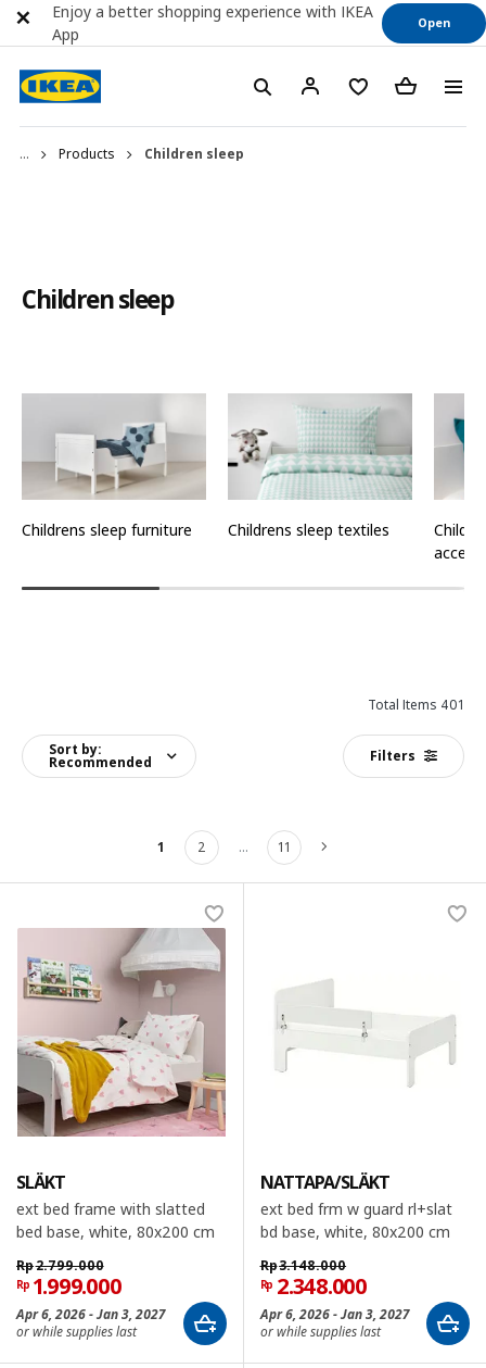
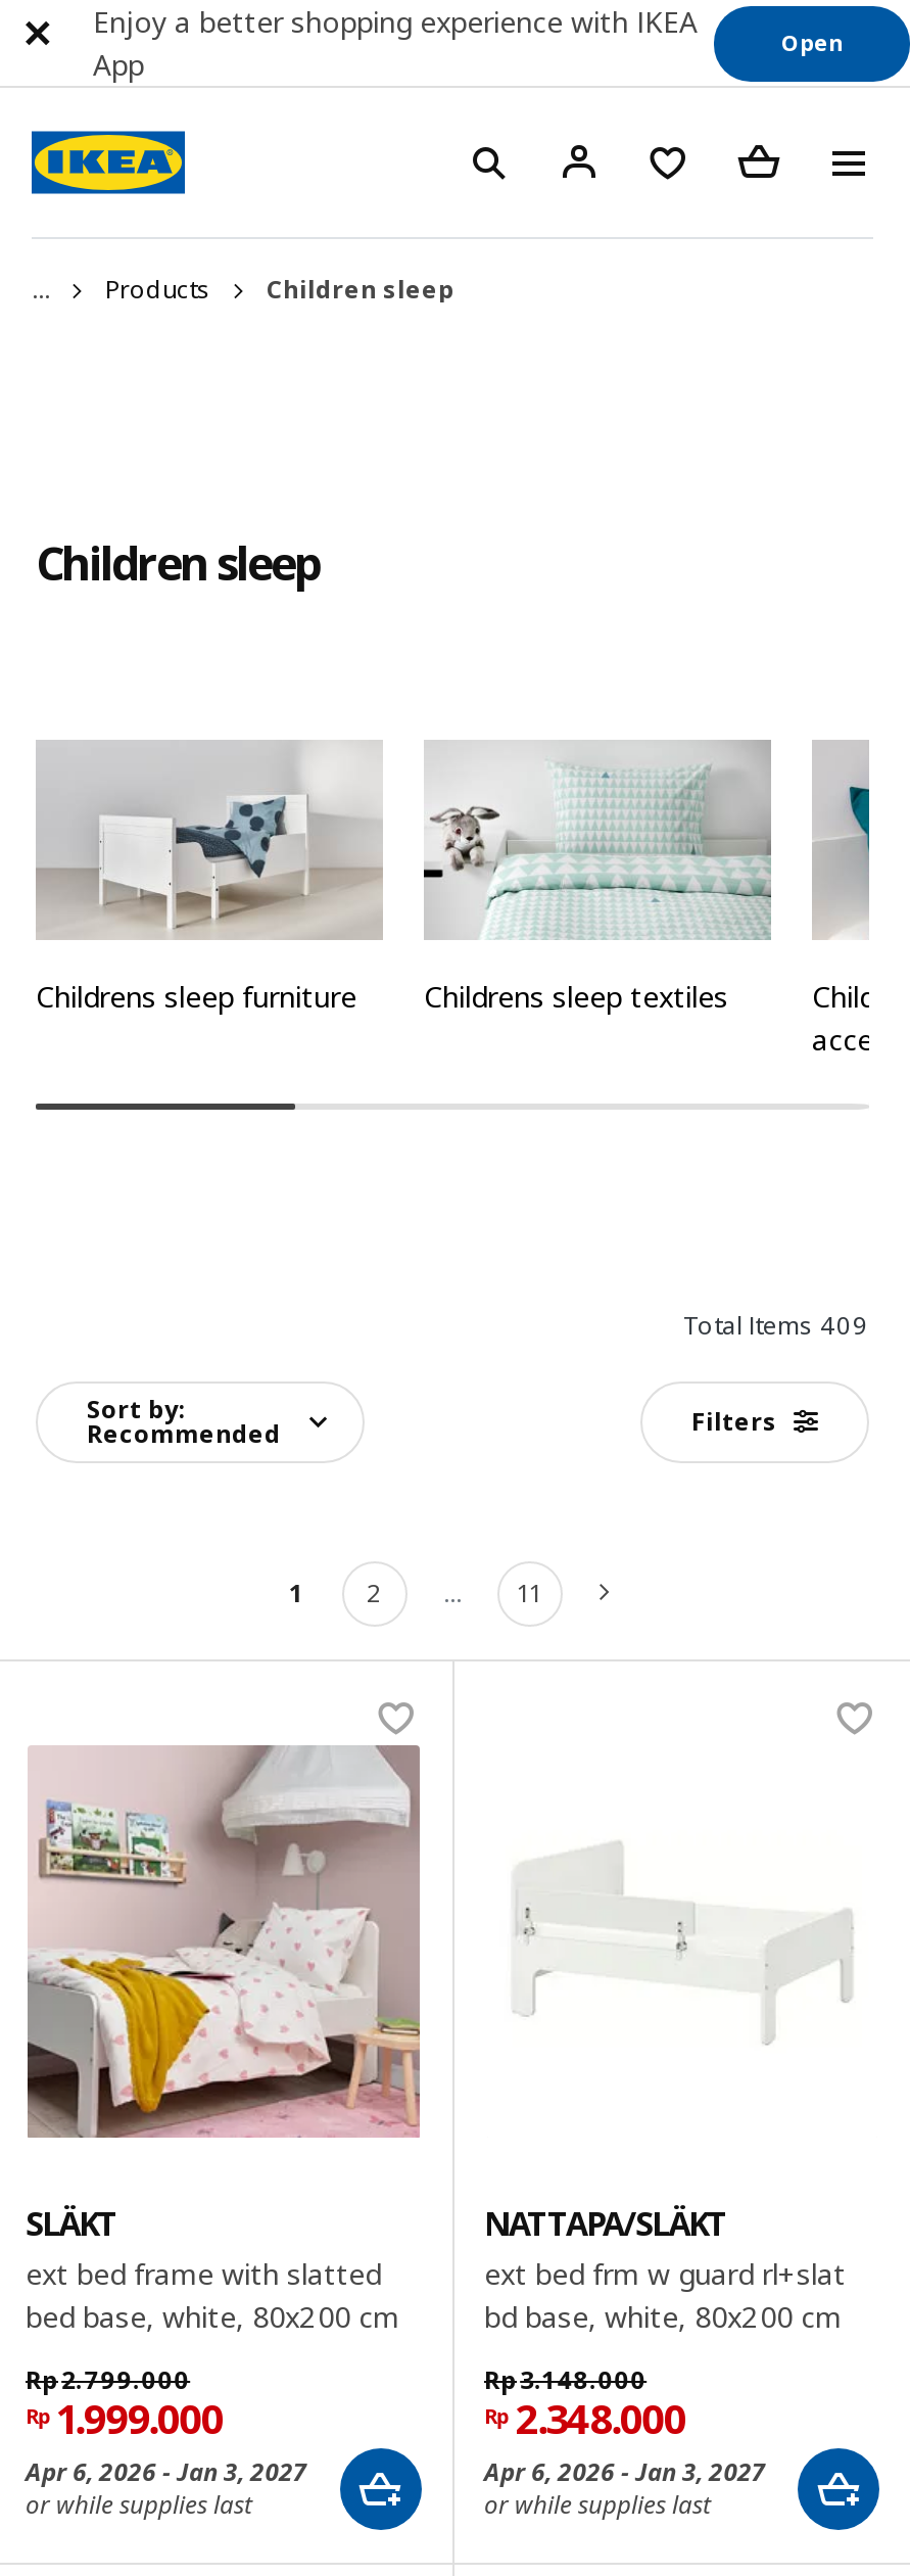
- Total Items 401
+ Total Items 409
